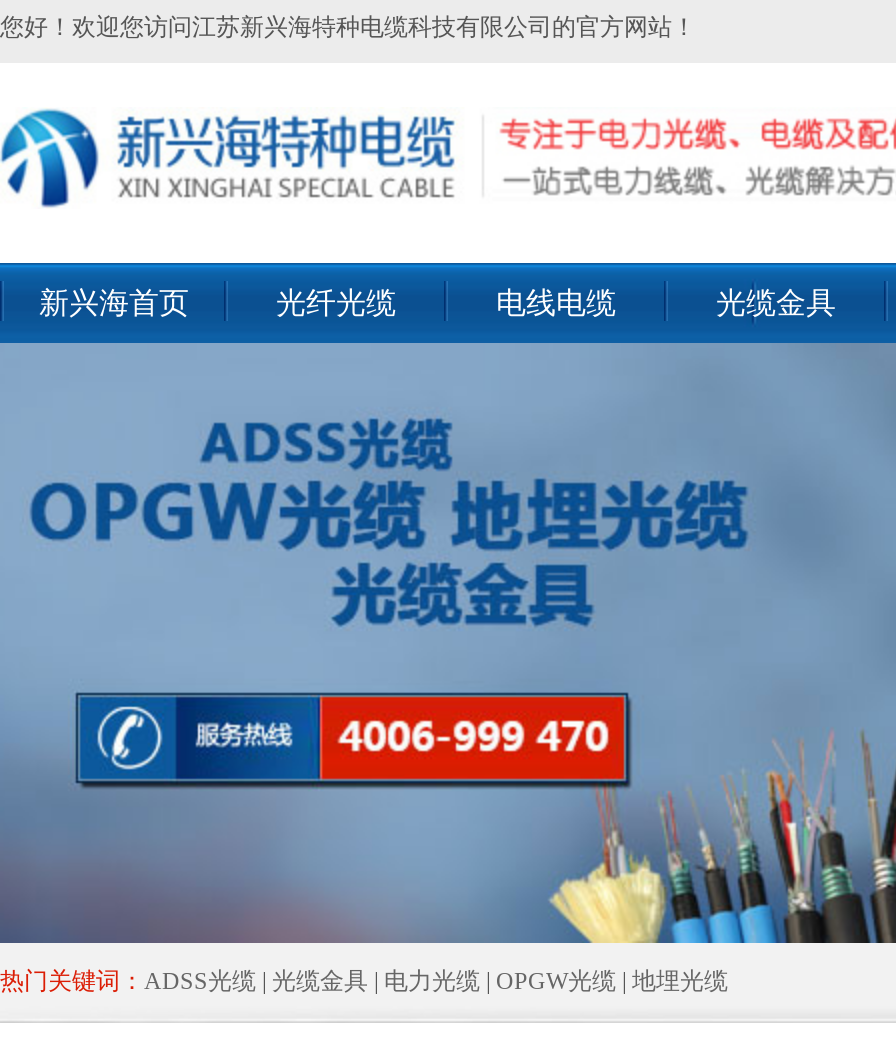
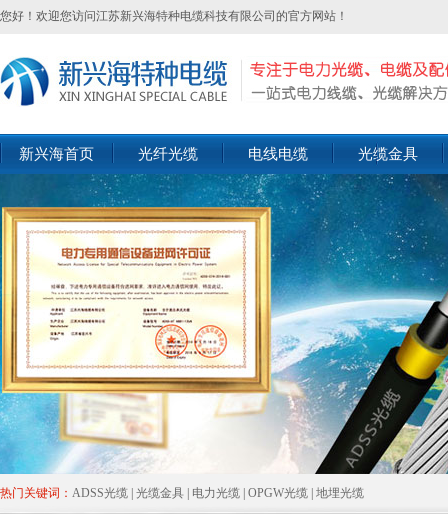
- [image]
+ [image]
